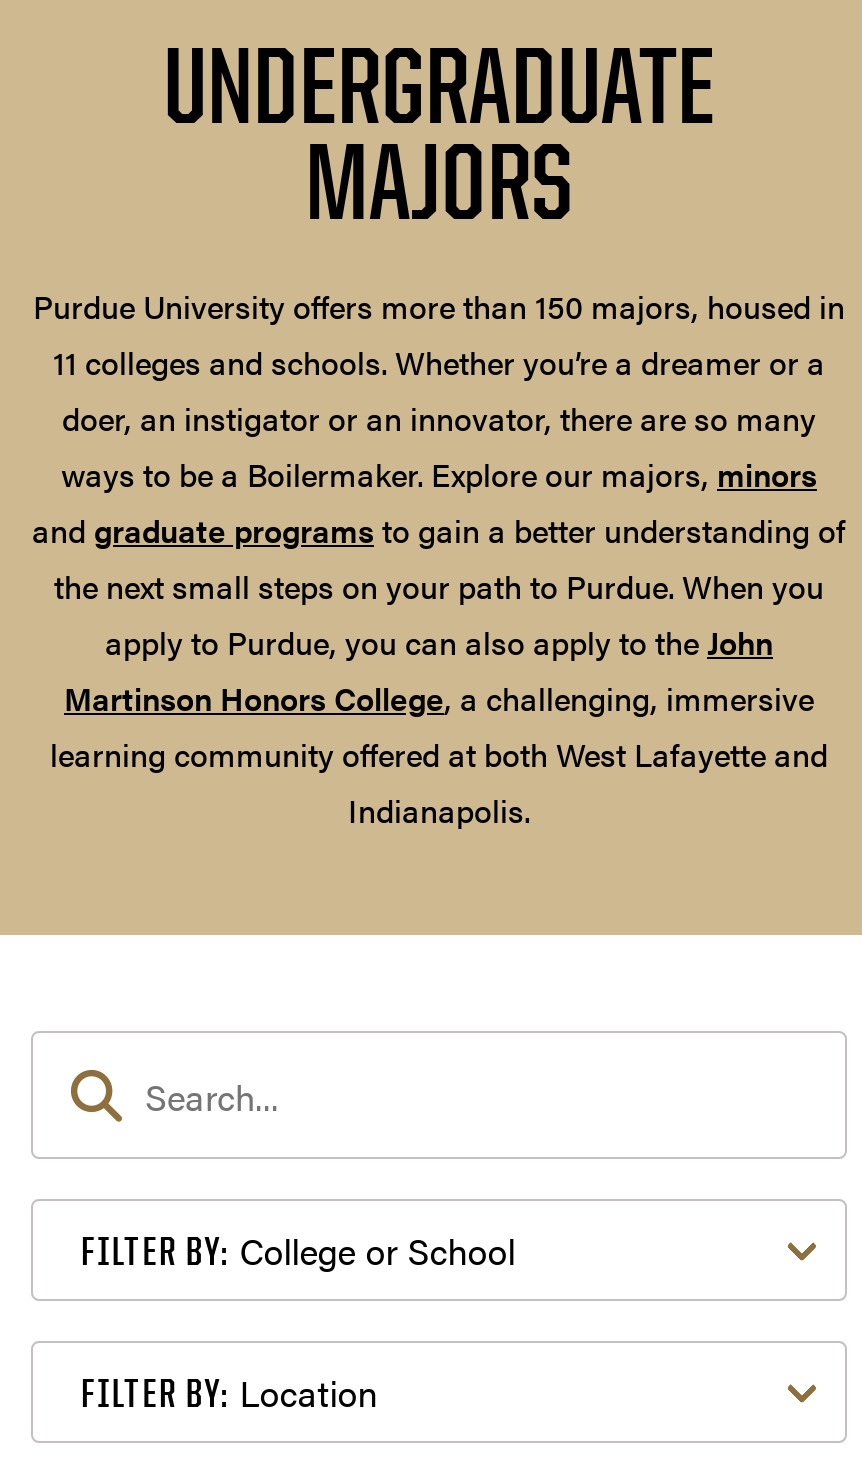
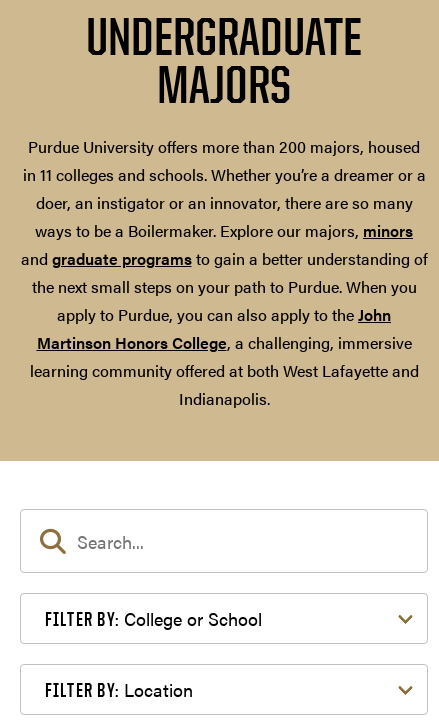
- Purdue University offers more than 150 majors, housed in
- 11 colleges and schools. Whether you’re a dreamer or a
+ Purdue University offers more than 200 majors, housed
+ in 11 colleges and schools. Whether you’re a dreamer or a
